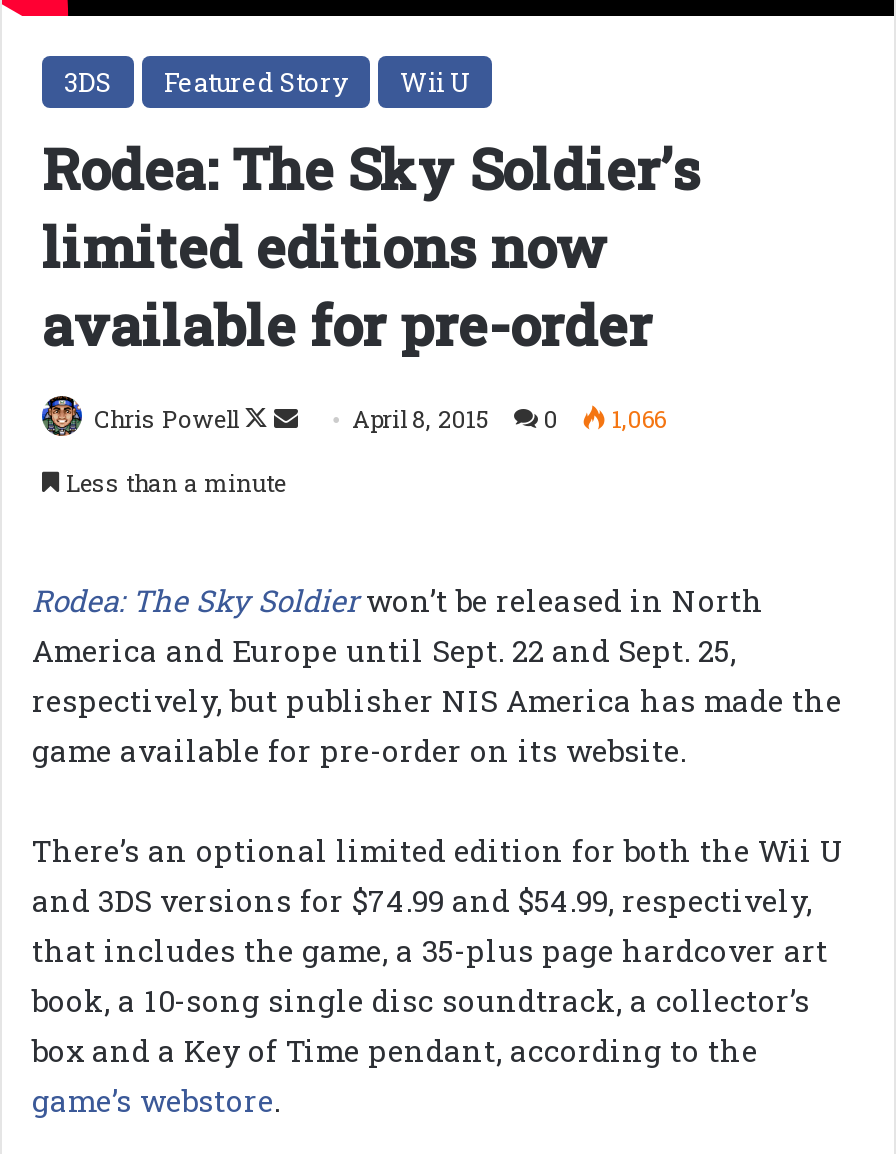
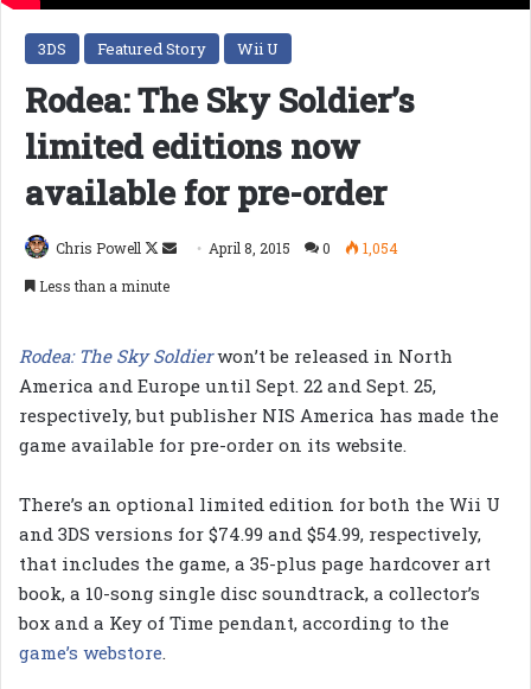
- 1,066
+ 1,054
